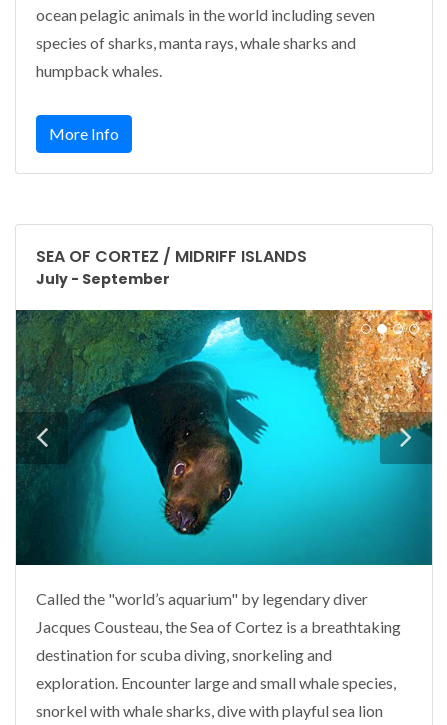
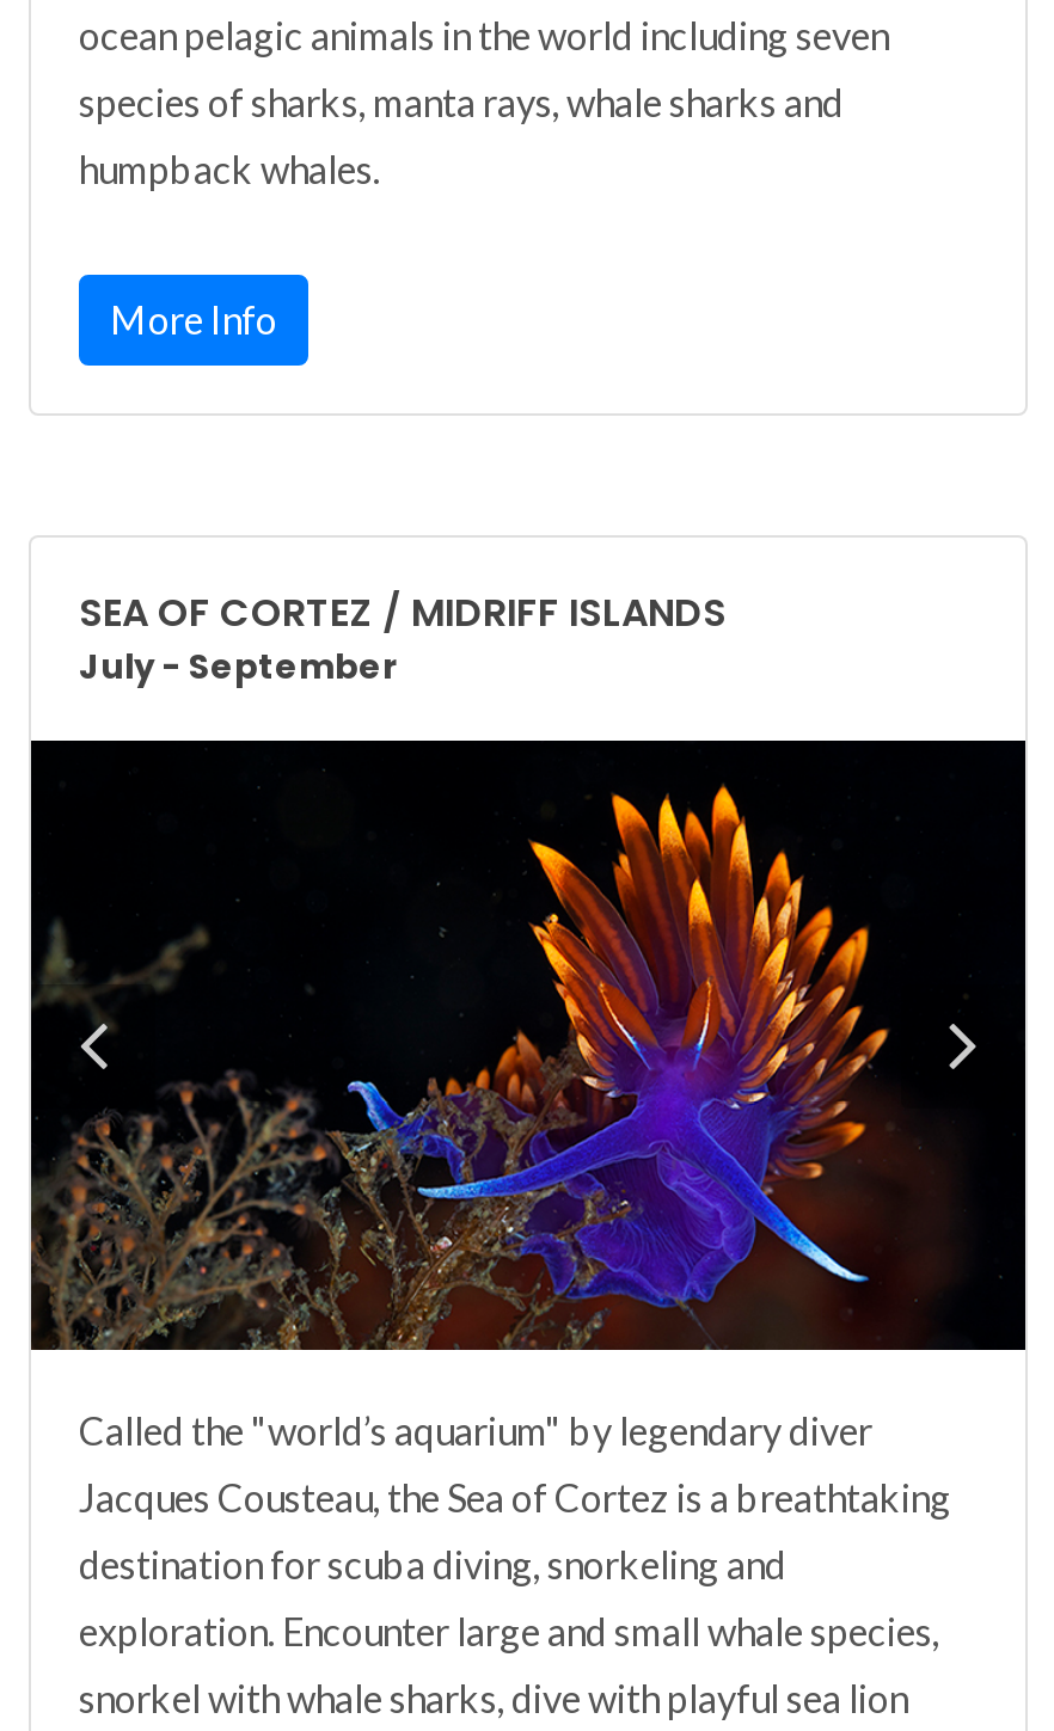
- [image]
+ [image]
